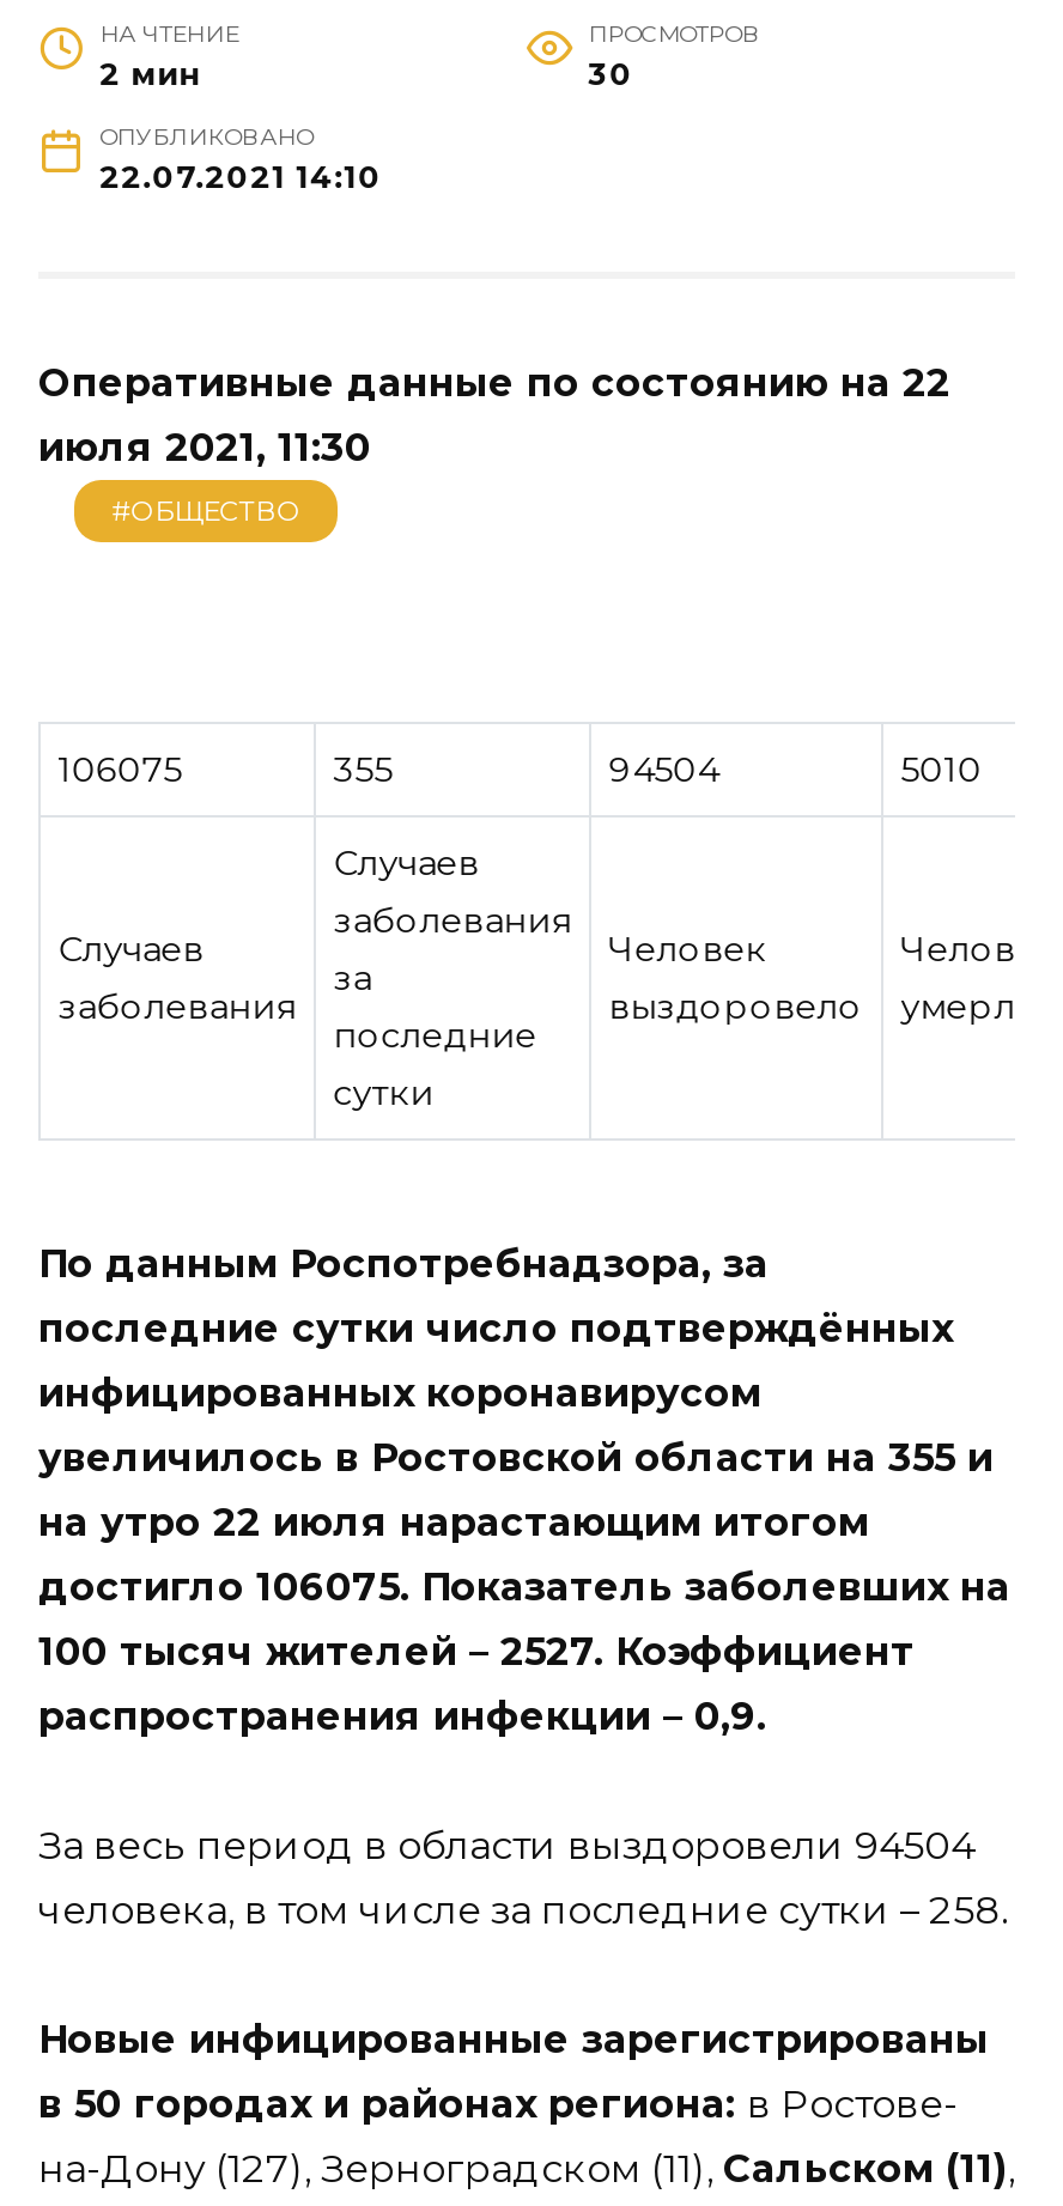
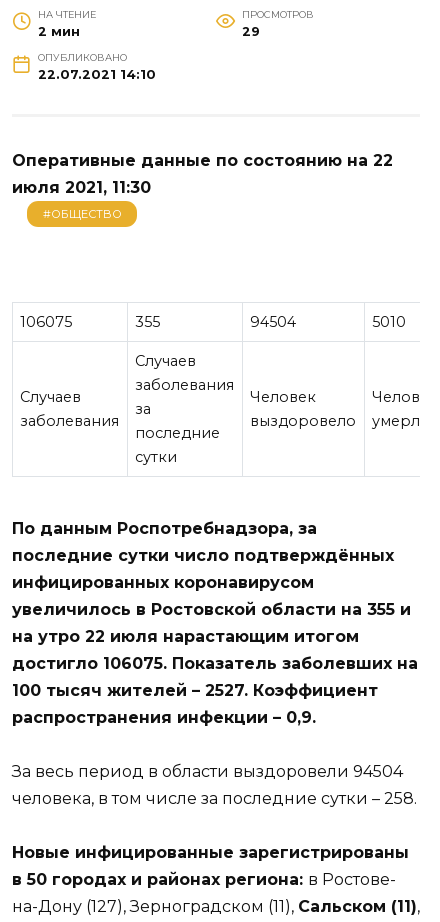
- 30
+ 29
